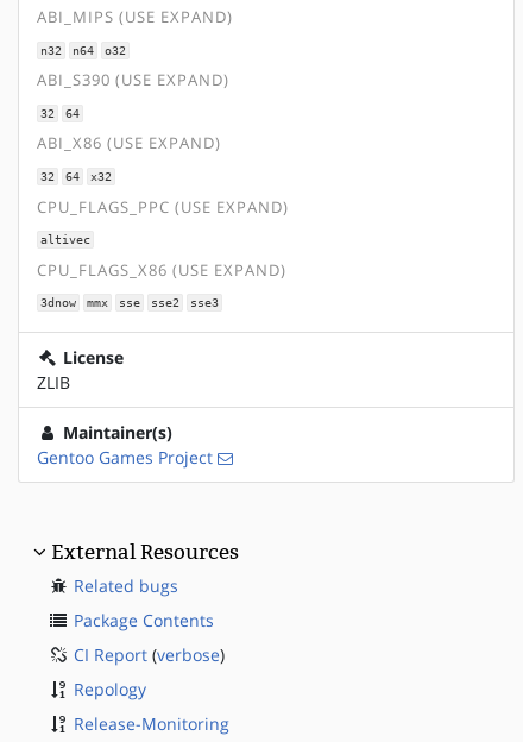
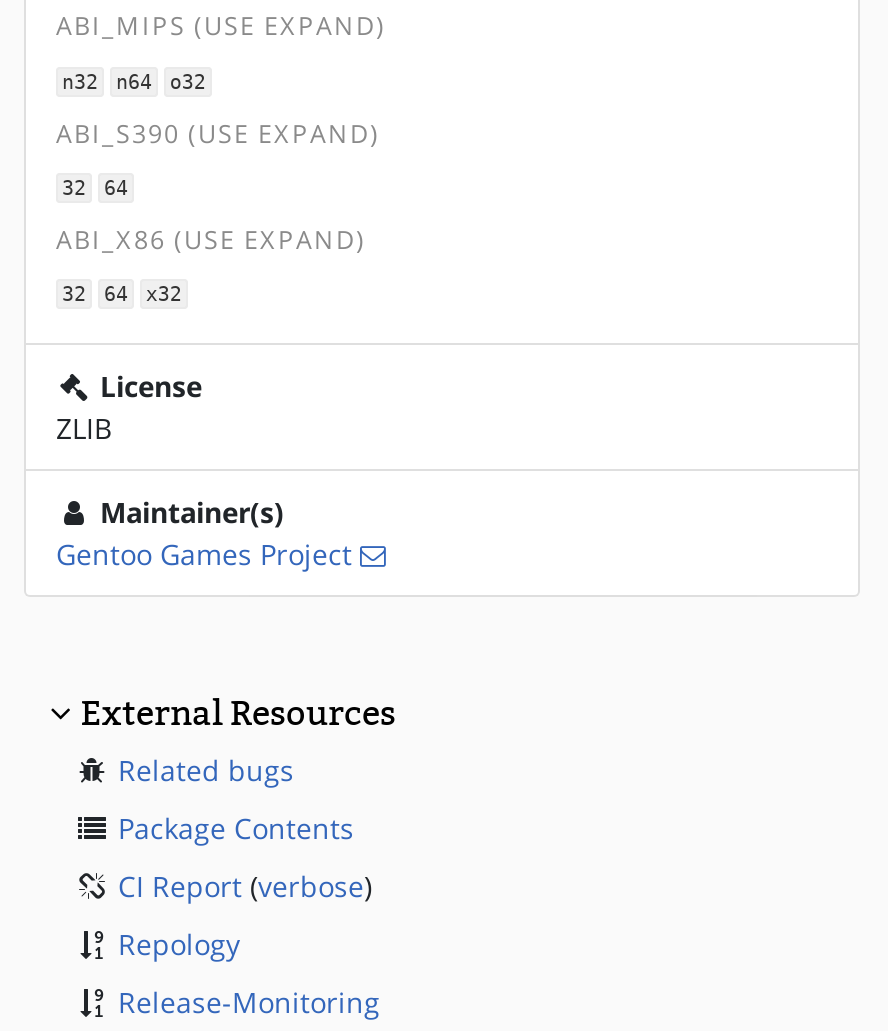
- CPU_FLAGS_PPC (USE EXPAND)
- altivec
- CPU_FLAGS_X86 (USE EXPAND)
- 3dnow
- mmx
- sse
- sse2
- sse3
